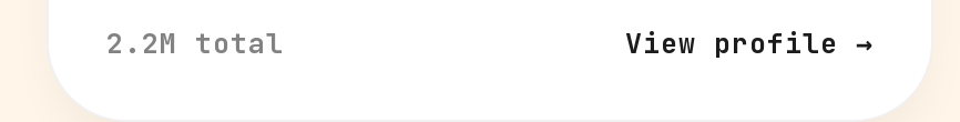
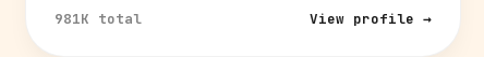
- 2.2M total
+ 981K total
